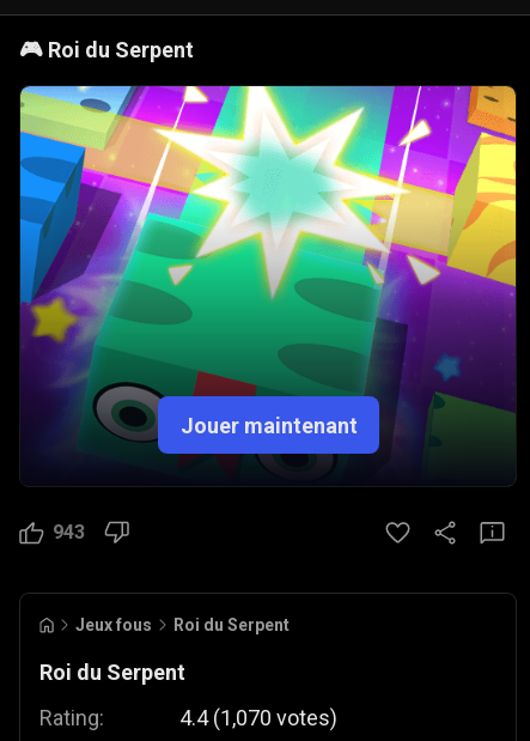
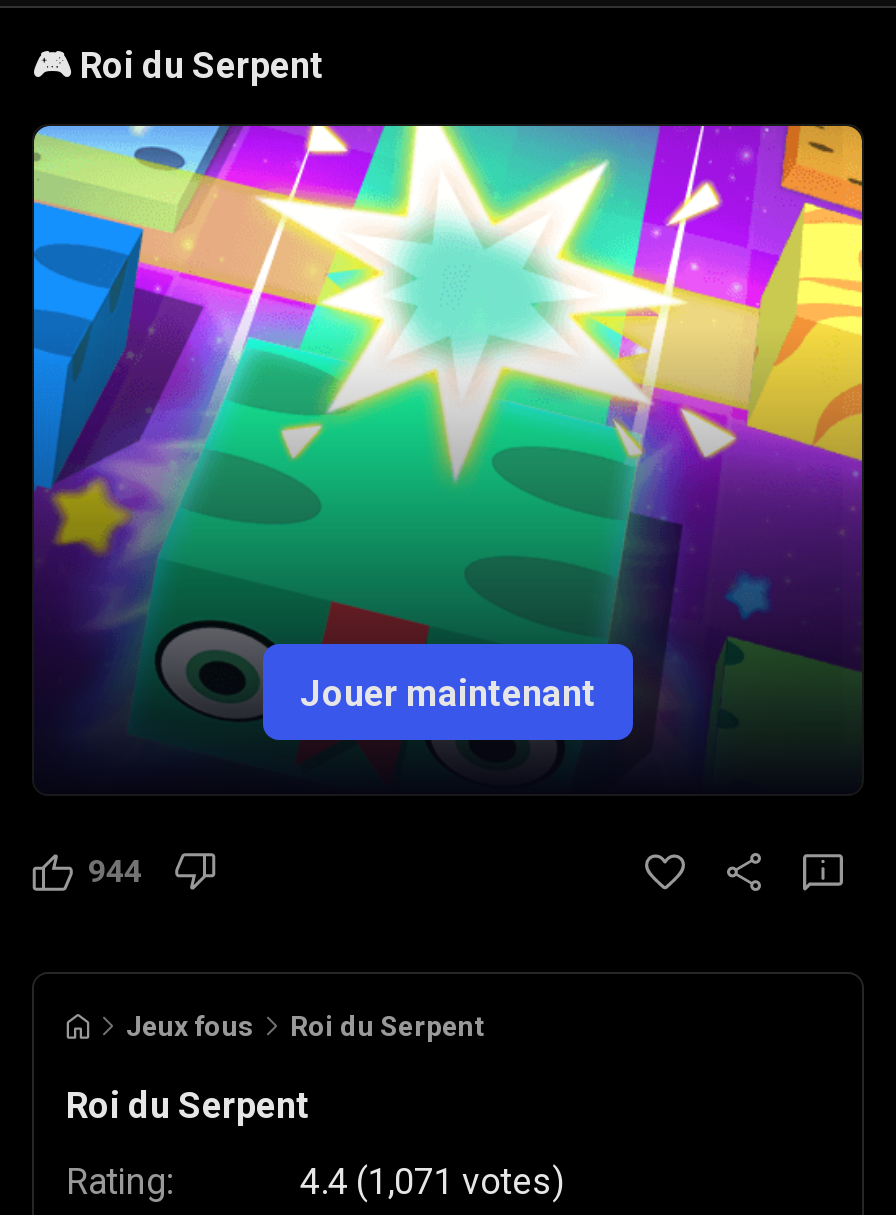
- 943
+ 944

- 4.4 (1,070 votes)
+ 4.4 (1,071 votes)
